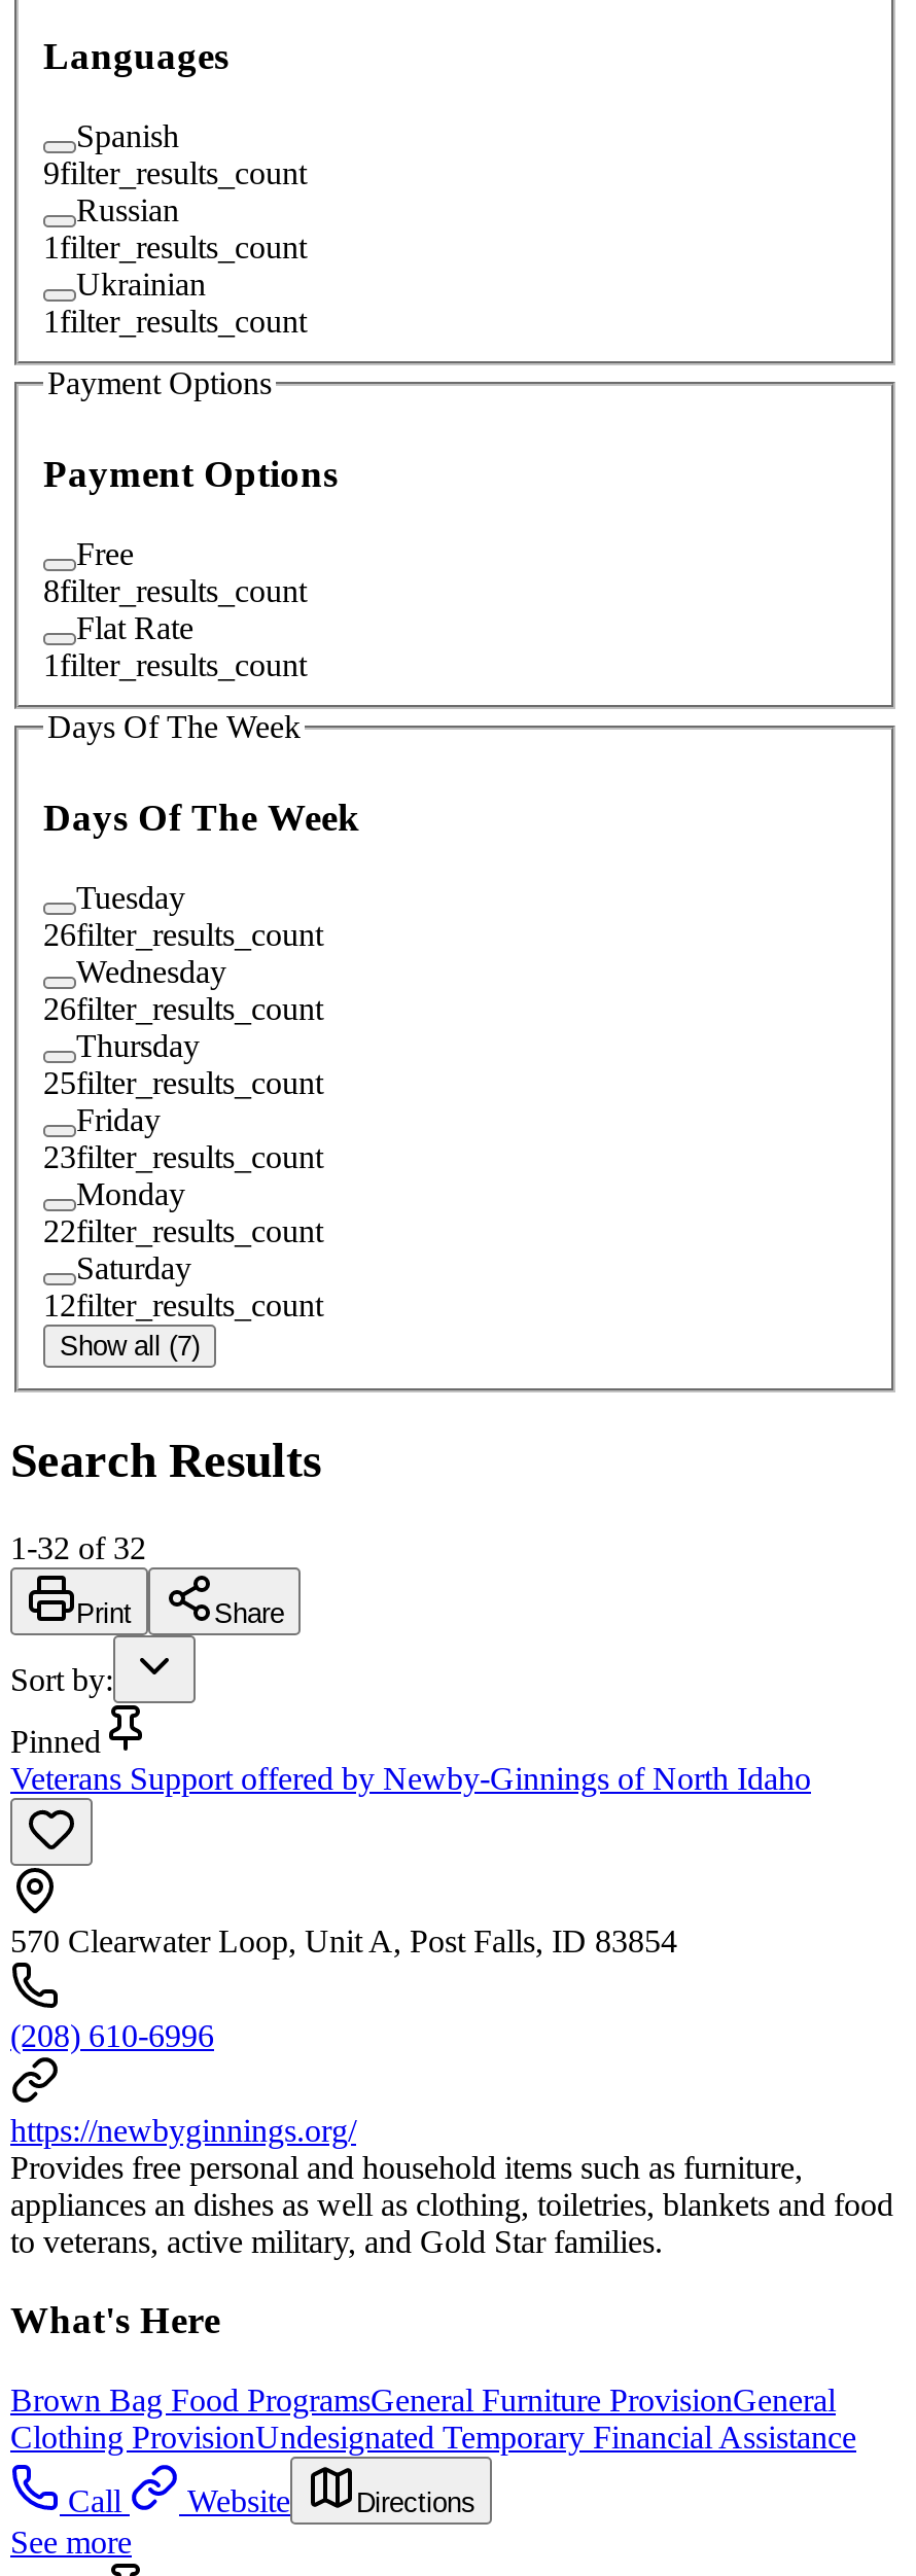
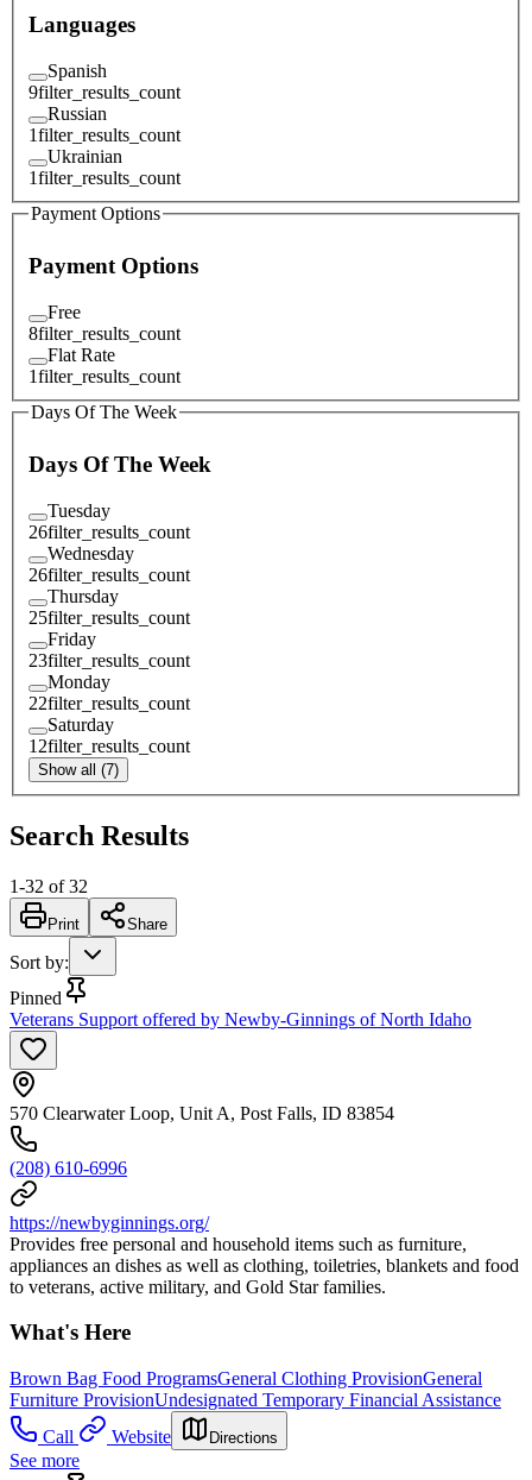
- Brown Bag Food ProgramsGeneral Furniture ProvisionGeneral
+ Brown Bag Food ProgramsGeneral Clothing ProvisionGeneral

- Clothing ProvisionUndesignated Temporary Financial Assistance
+ Furniture ProvisionUndesignated Temporary Financial Assistance
